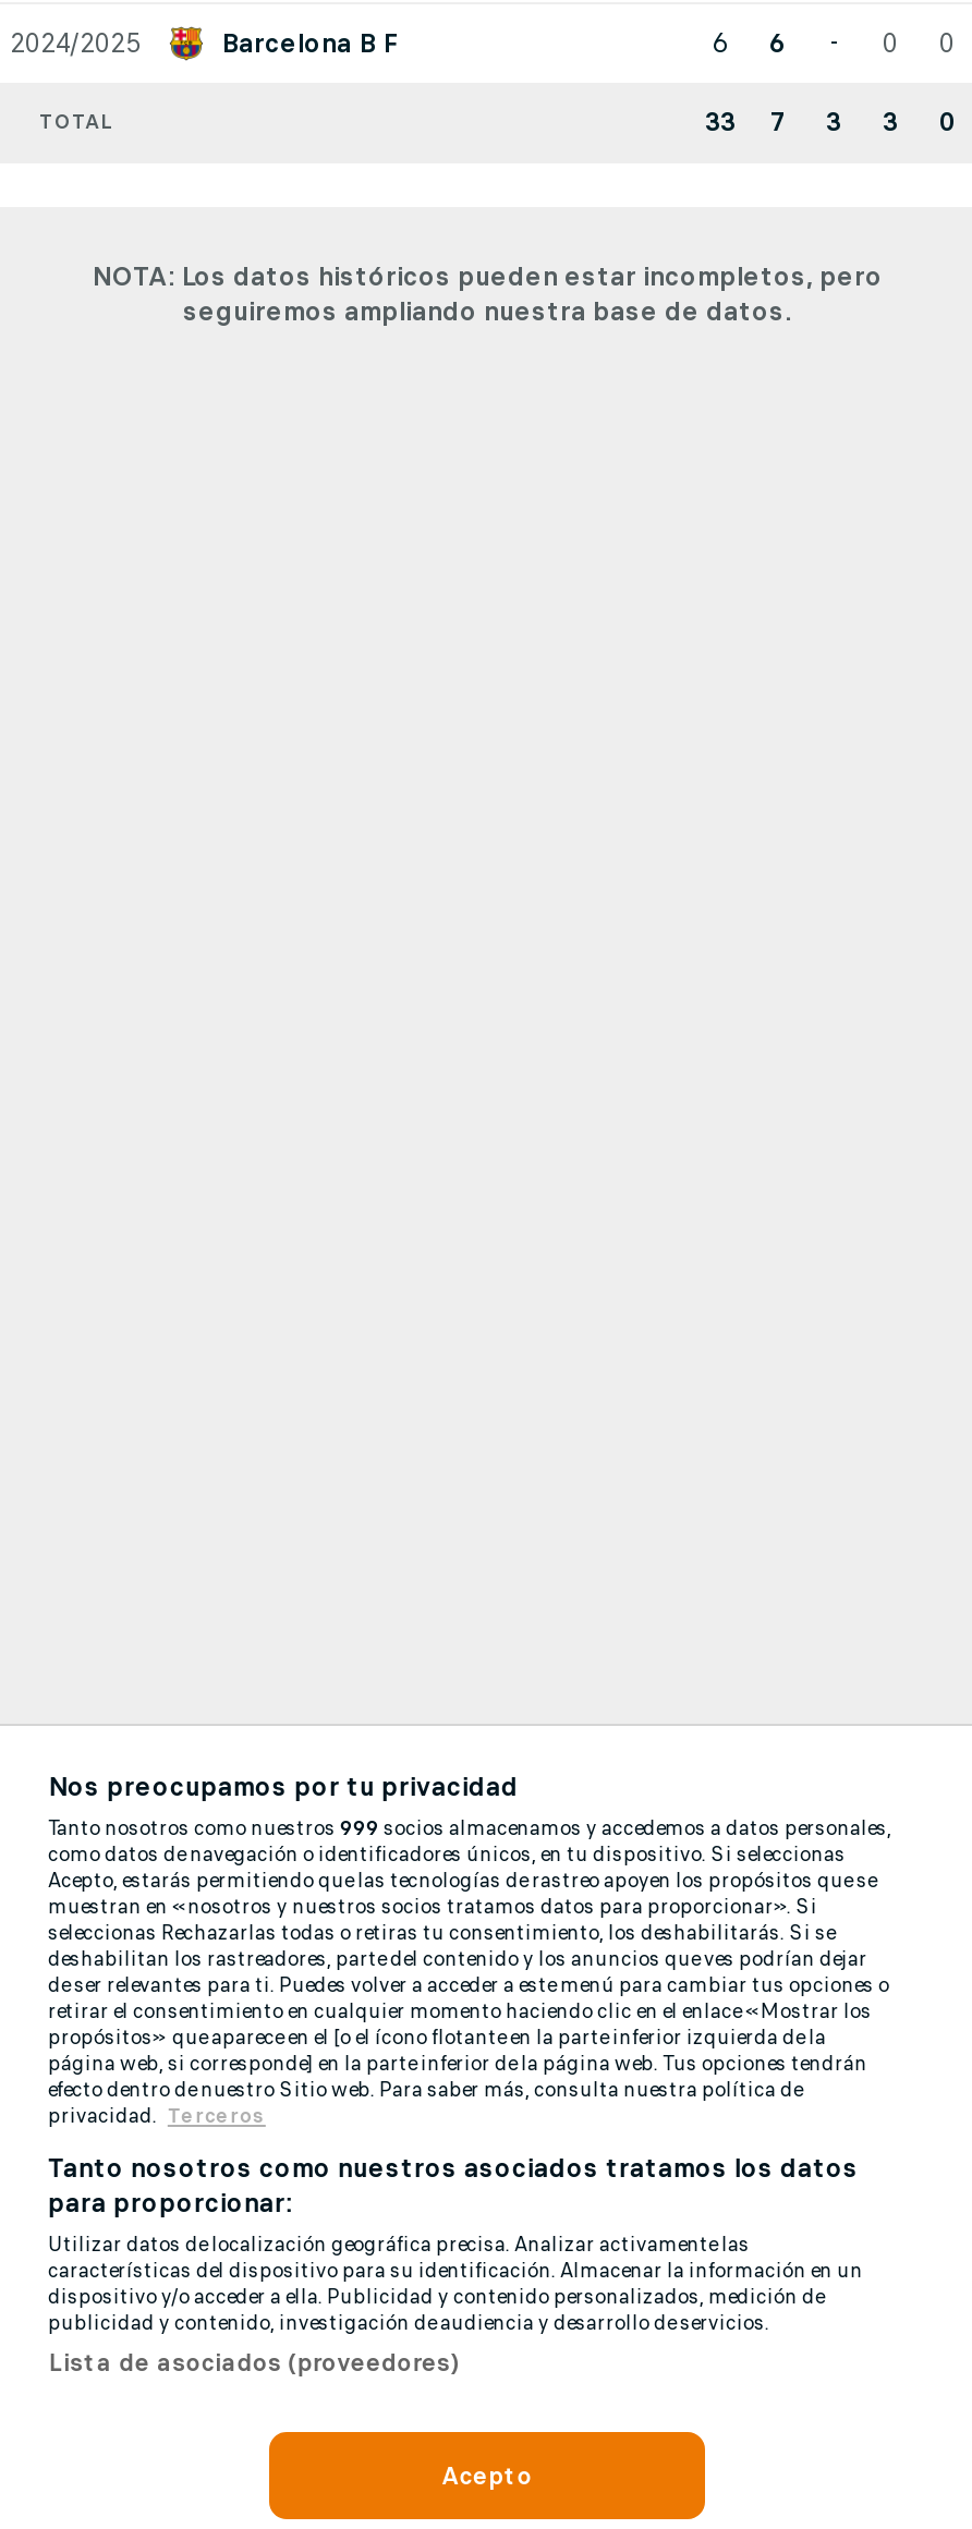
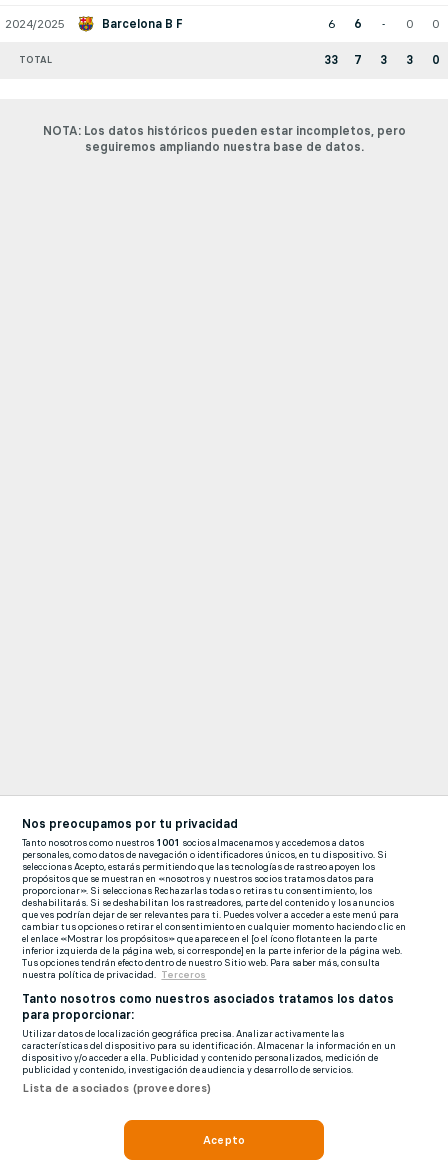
- Tanto nosotros como nuestros 999 socios almacenamos y accedemos a datos personales,
- como datos de navegación o identificadores únicos, en tu dispositivo. Si seleccionas
- Acepto, estarás permitiendo que las tecnologías de rastreo apoyen los propósitos que se
- muestran en «nosotros y nuestros socios tratamos datos para proporcionar». Si
- seleccionas Rechazarlas todas o retiras tu consentimiento, los deshabilitarás. Si se
- deshabilitan los rastreadores, parte del contenido y los anuncios que ves podrían dejar
- de ser relevantes para ti. Puedes volver a acceder a este menú para cambiar tus opciones o
- retirar el consentimiento en cualquier momento haciendo clic en el enlace «Mostrar los
- propósitos» que aparece en el [o el ícono flotante en la parte inferior izquierda de la
- página web, si corresponde] en la parte inferior de la página web. Tus opciones tendrán
- efecto dentro de nuestro Sitio web. Para saber más, consulta nuestra política de
- privacidad. Terceros
+ Tanto nosotros como nuestros 1001 socios almacenamos y accedemos a datos
+ personales, como datos de navegación o identificadores únicos, en tu dispositivo. Si
+ seleccionas Acepto, estarás permitiendo que las tecnologías de rastreo apoyen los
+ propósitos que se muestran en «nosotros y nuestros socios tratamos datos para
+ proporcionar». Si seleccionas Rechazarlas todas o retiras tu consentimiento, los
+ deshabilitarás. Si se deshabilitan los rastreadores, parte del contenido y los anuncios
+ que ves podrían dejar de ser relevantes para ti. Puedes volver a acceder a este menú para
+ cambiar tus opciones o retirar el consentimiento en cualquier momento haciendo clic en
+ el enlace «Mostrar los propósitos» que aparece en el [o el ícono flotante en la parte
+ inferior izquierda de la página web, si corresponde] en la parte inferior de la página web.
+ Tus opciones tendrán efecto dentro de nuestro Sitio web. Para saber más, consulta
+ nuestra política de privacidad. Terceros
